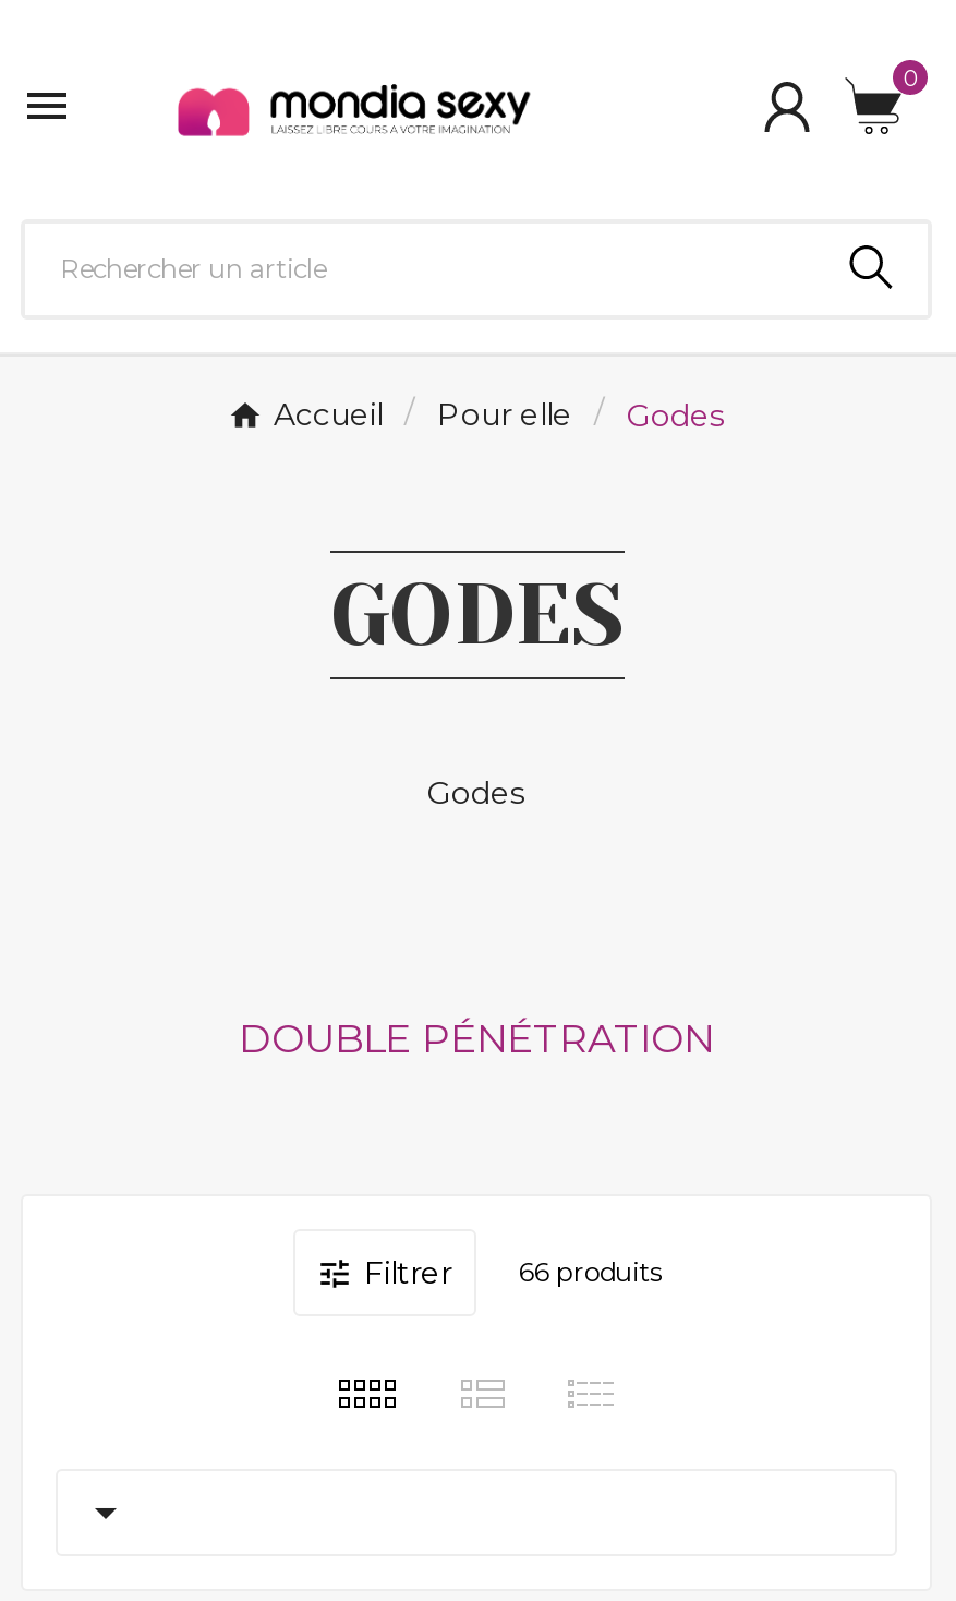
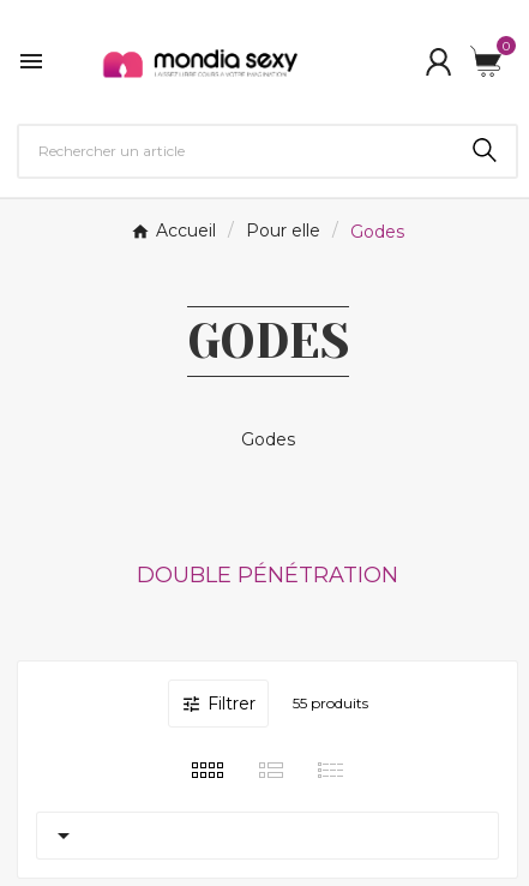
- 66 produits
+ 55 produits
